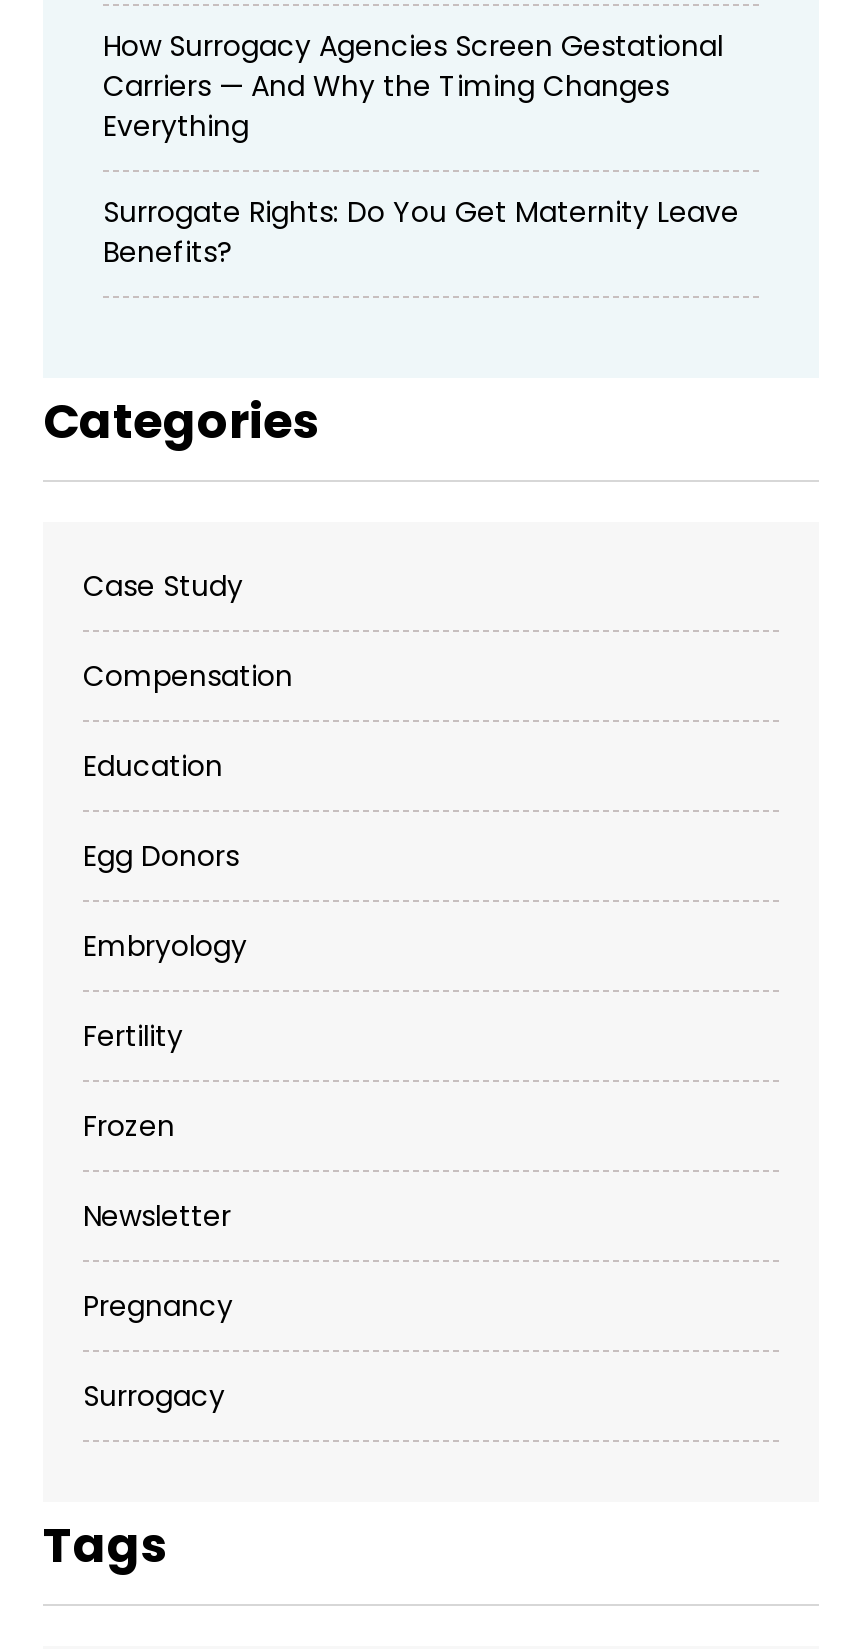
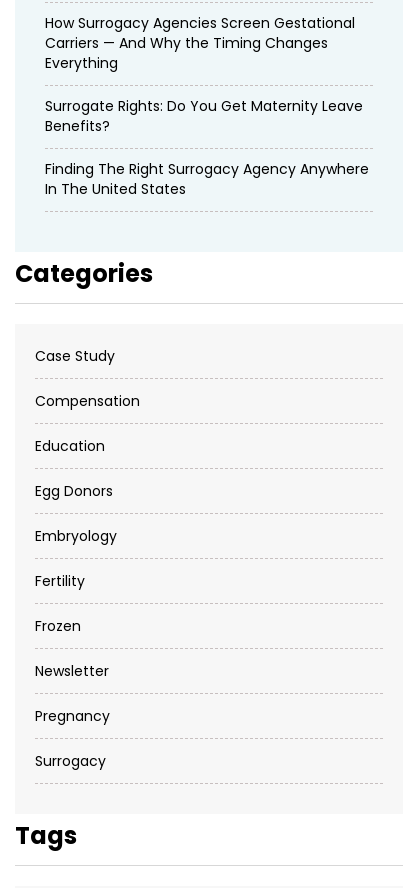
+ Finding The Right Surrogacy Agency Anywhere
+ In The United States
